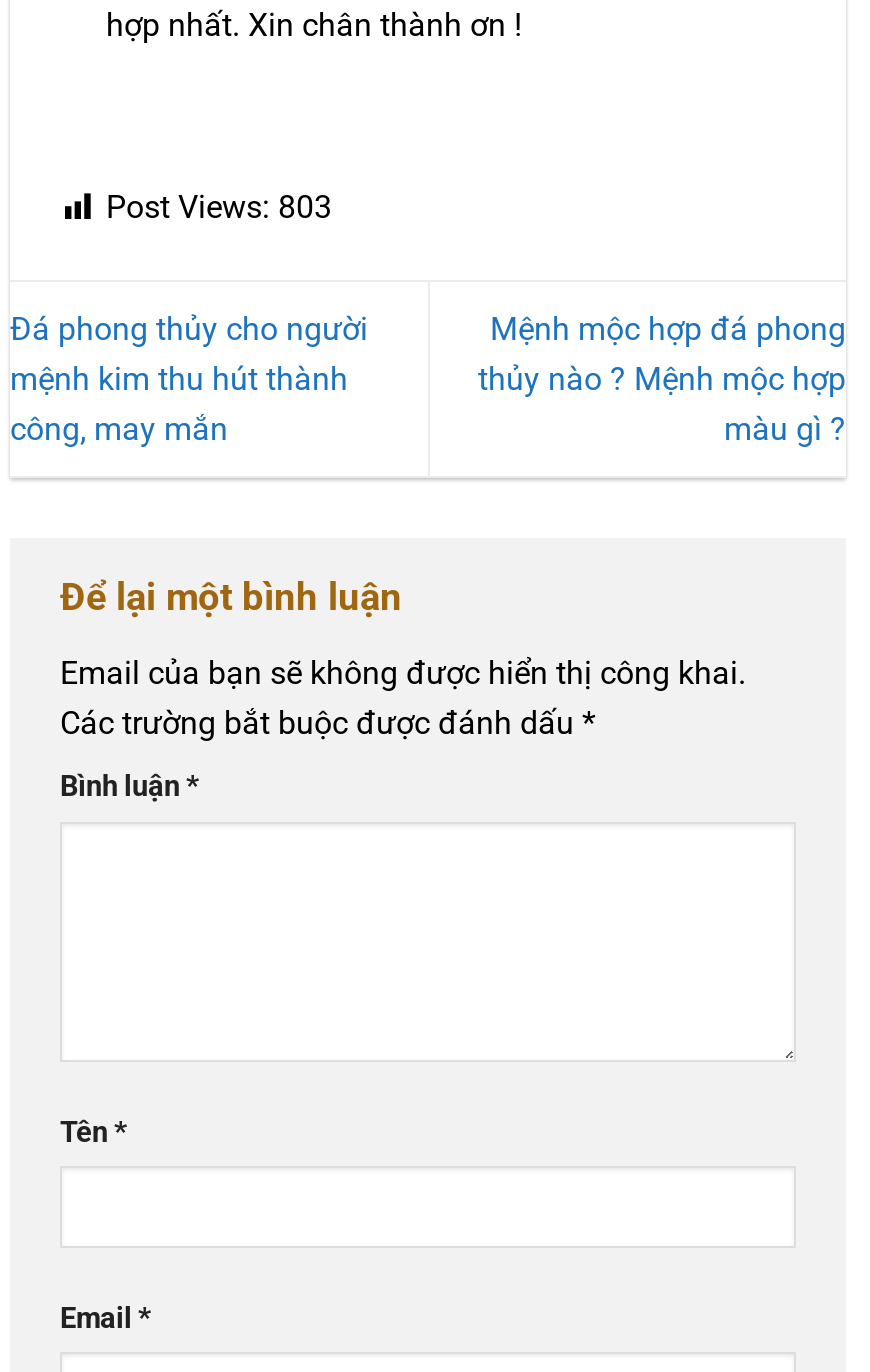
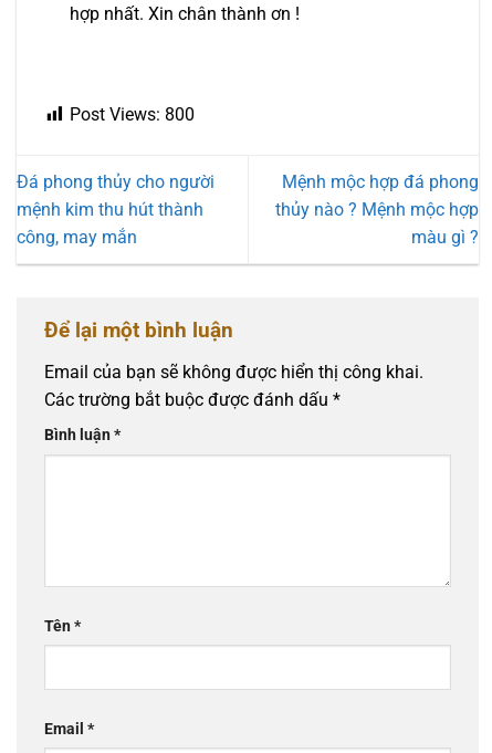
- Post Views: 803
+ Post Views: 800
